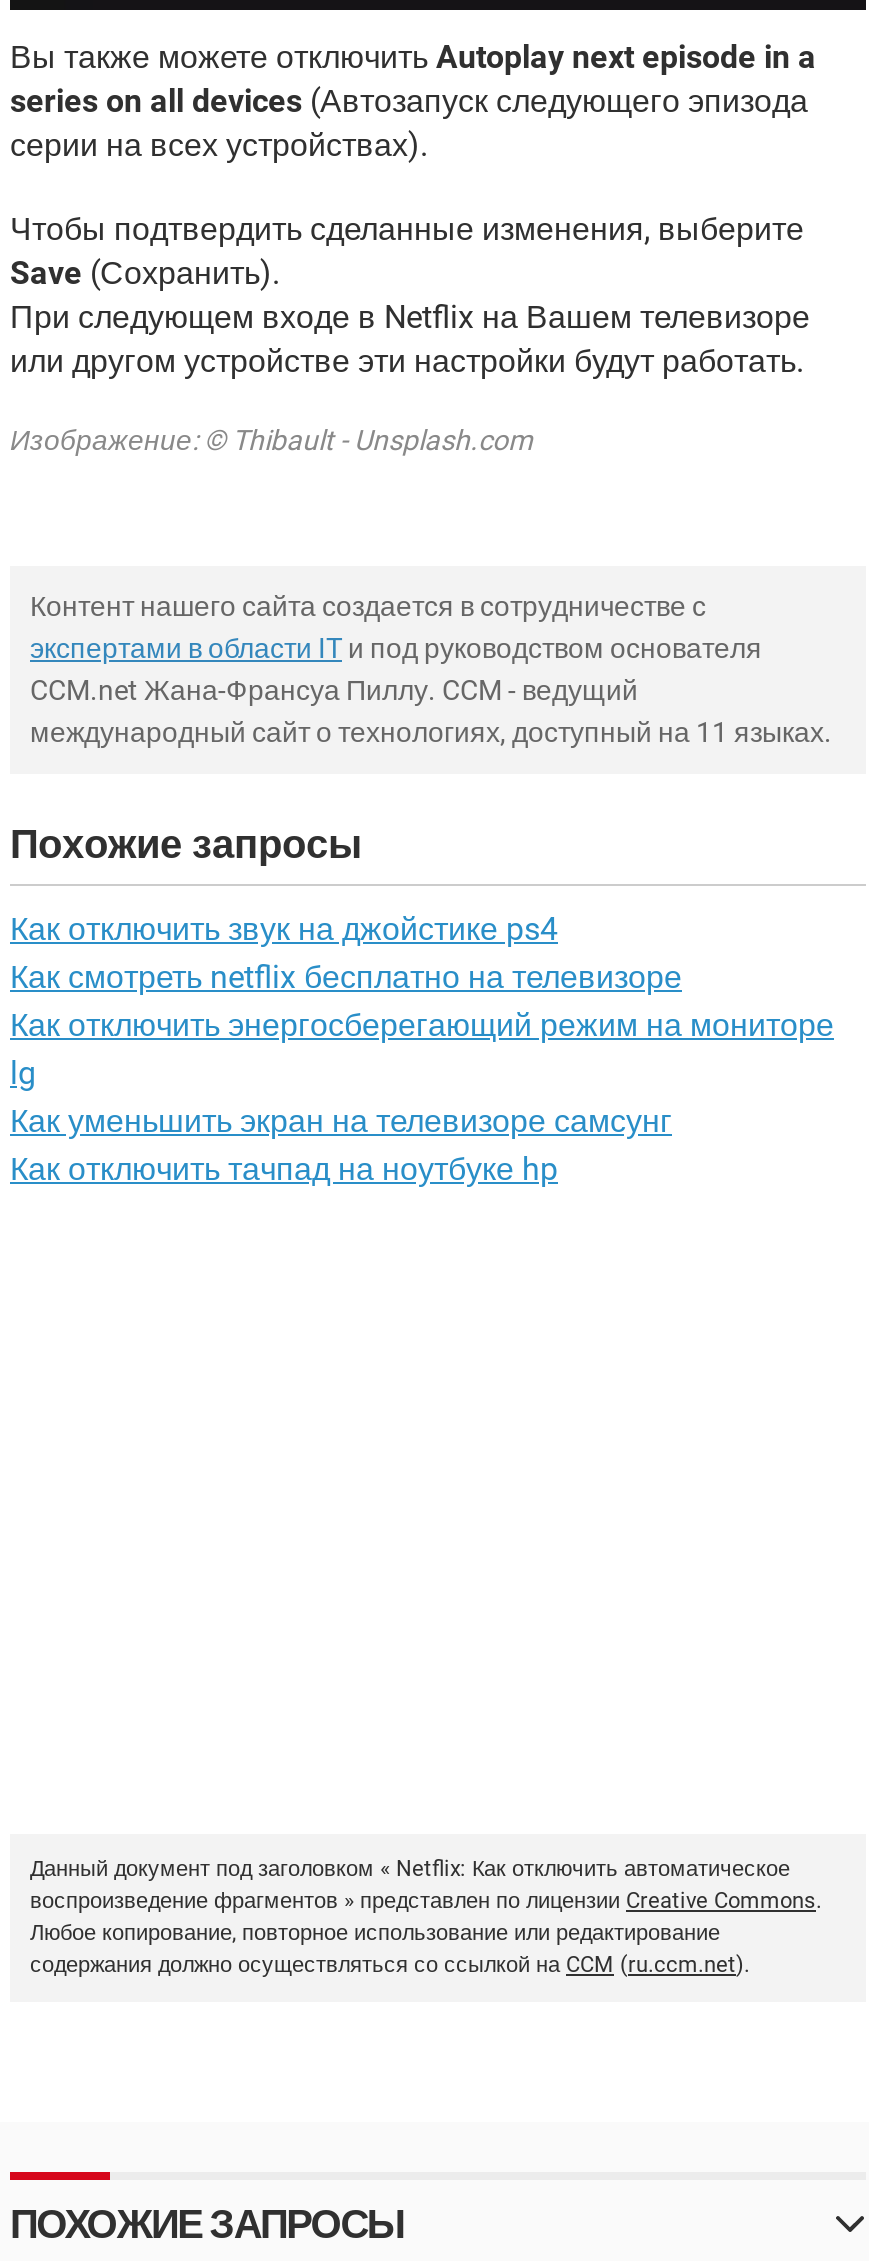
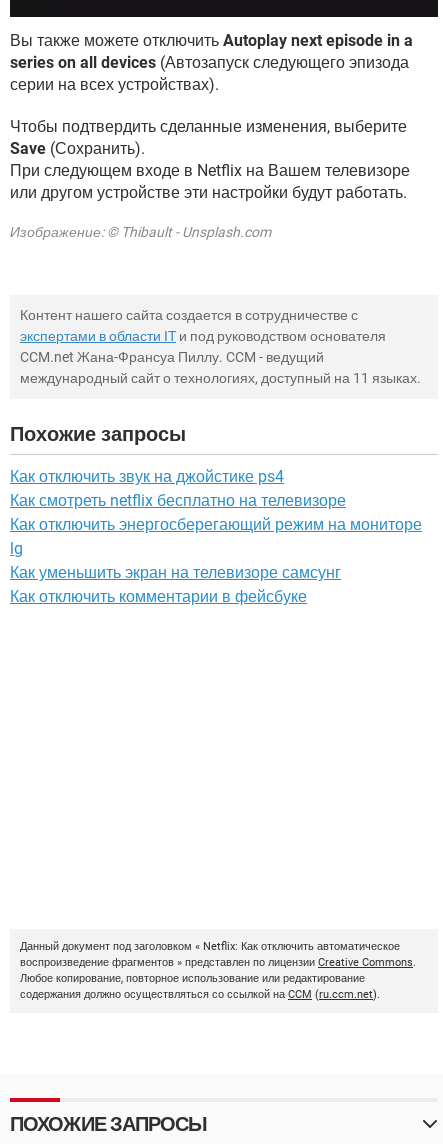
- Как отключить тачпад на ноутбуке hp
+ Как отключить комментарии в фейсбуке
